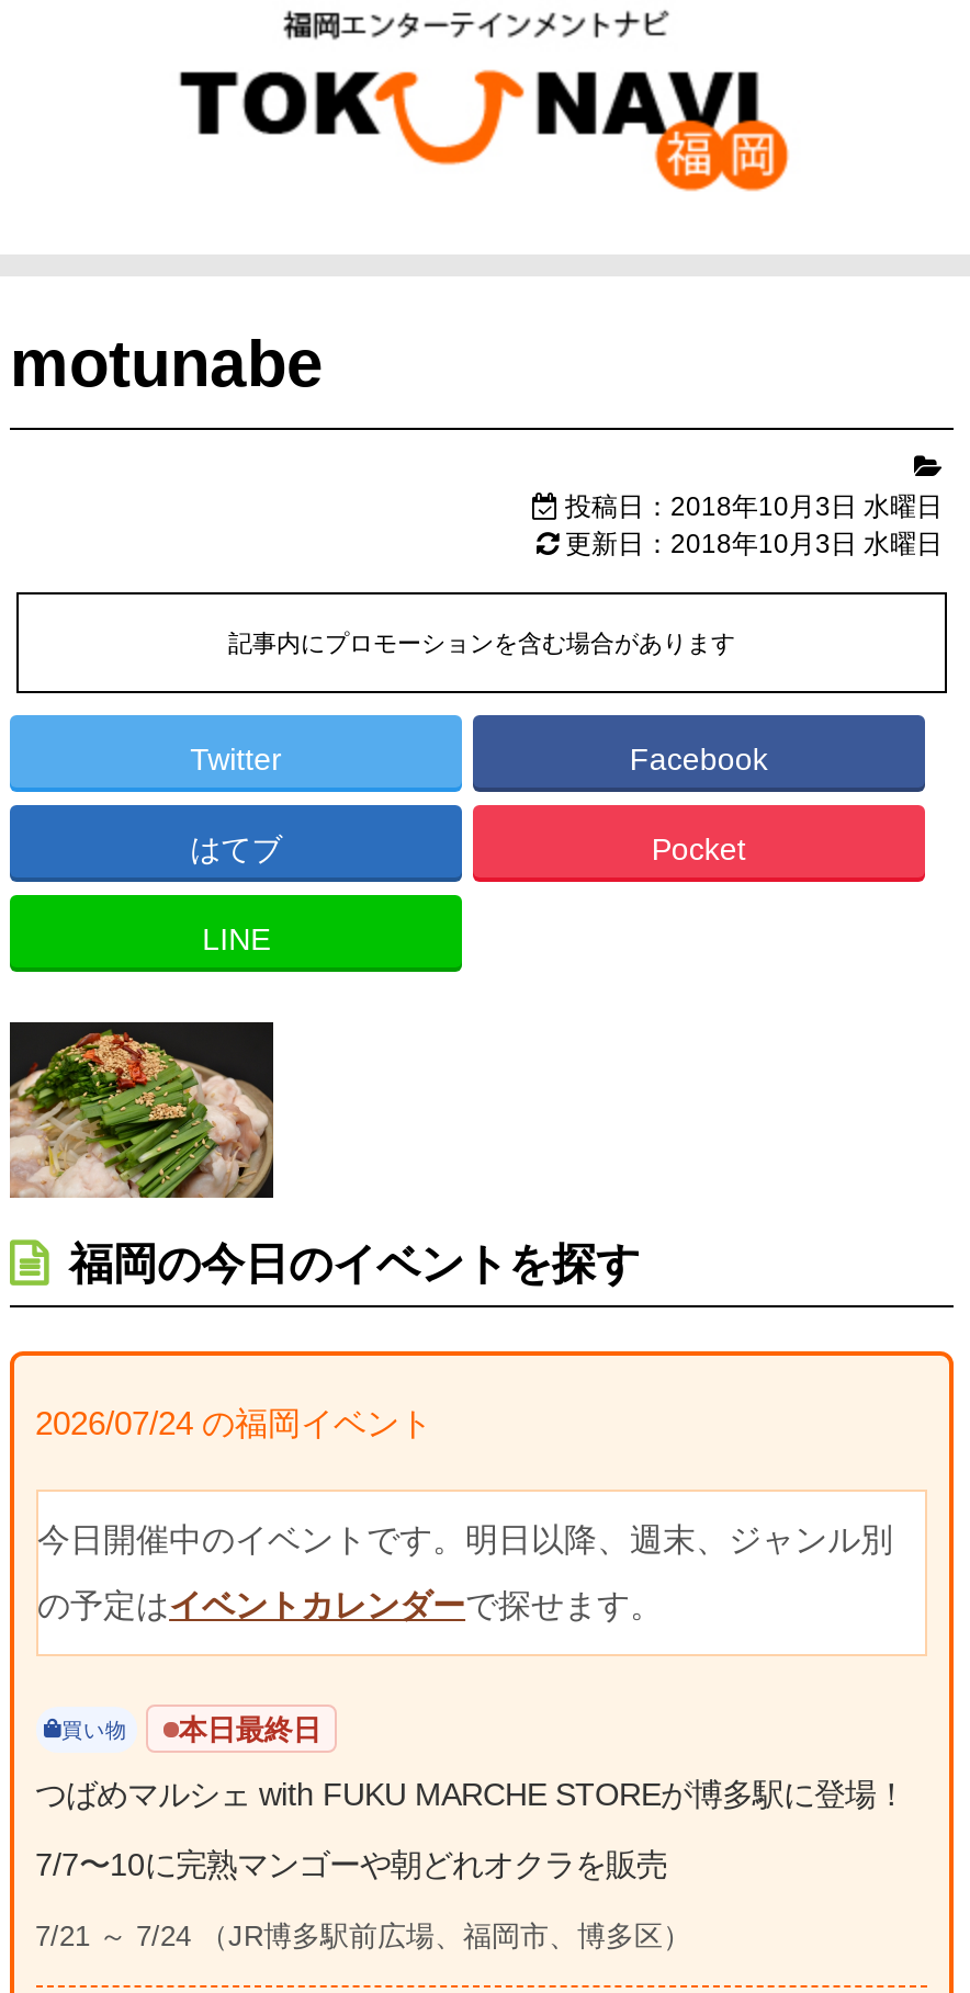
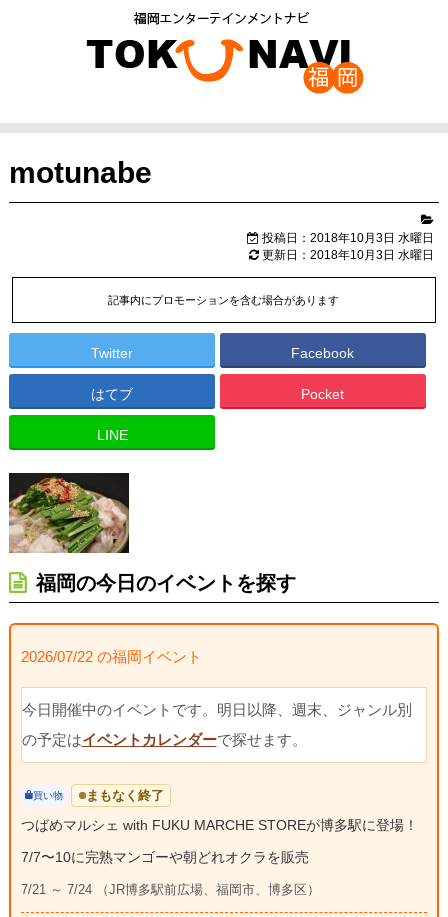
- 2026/07/24 の福岡イベント
+ 2026/07/22 の福岡イベント

- 本日最終日
+ まもなく終了
